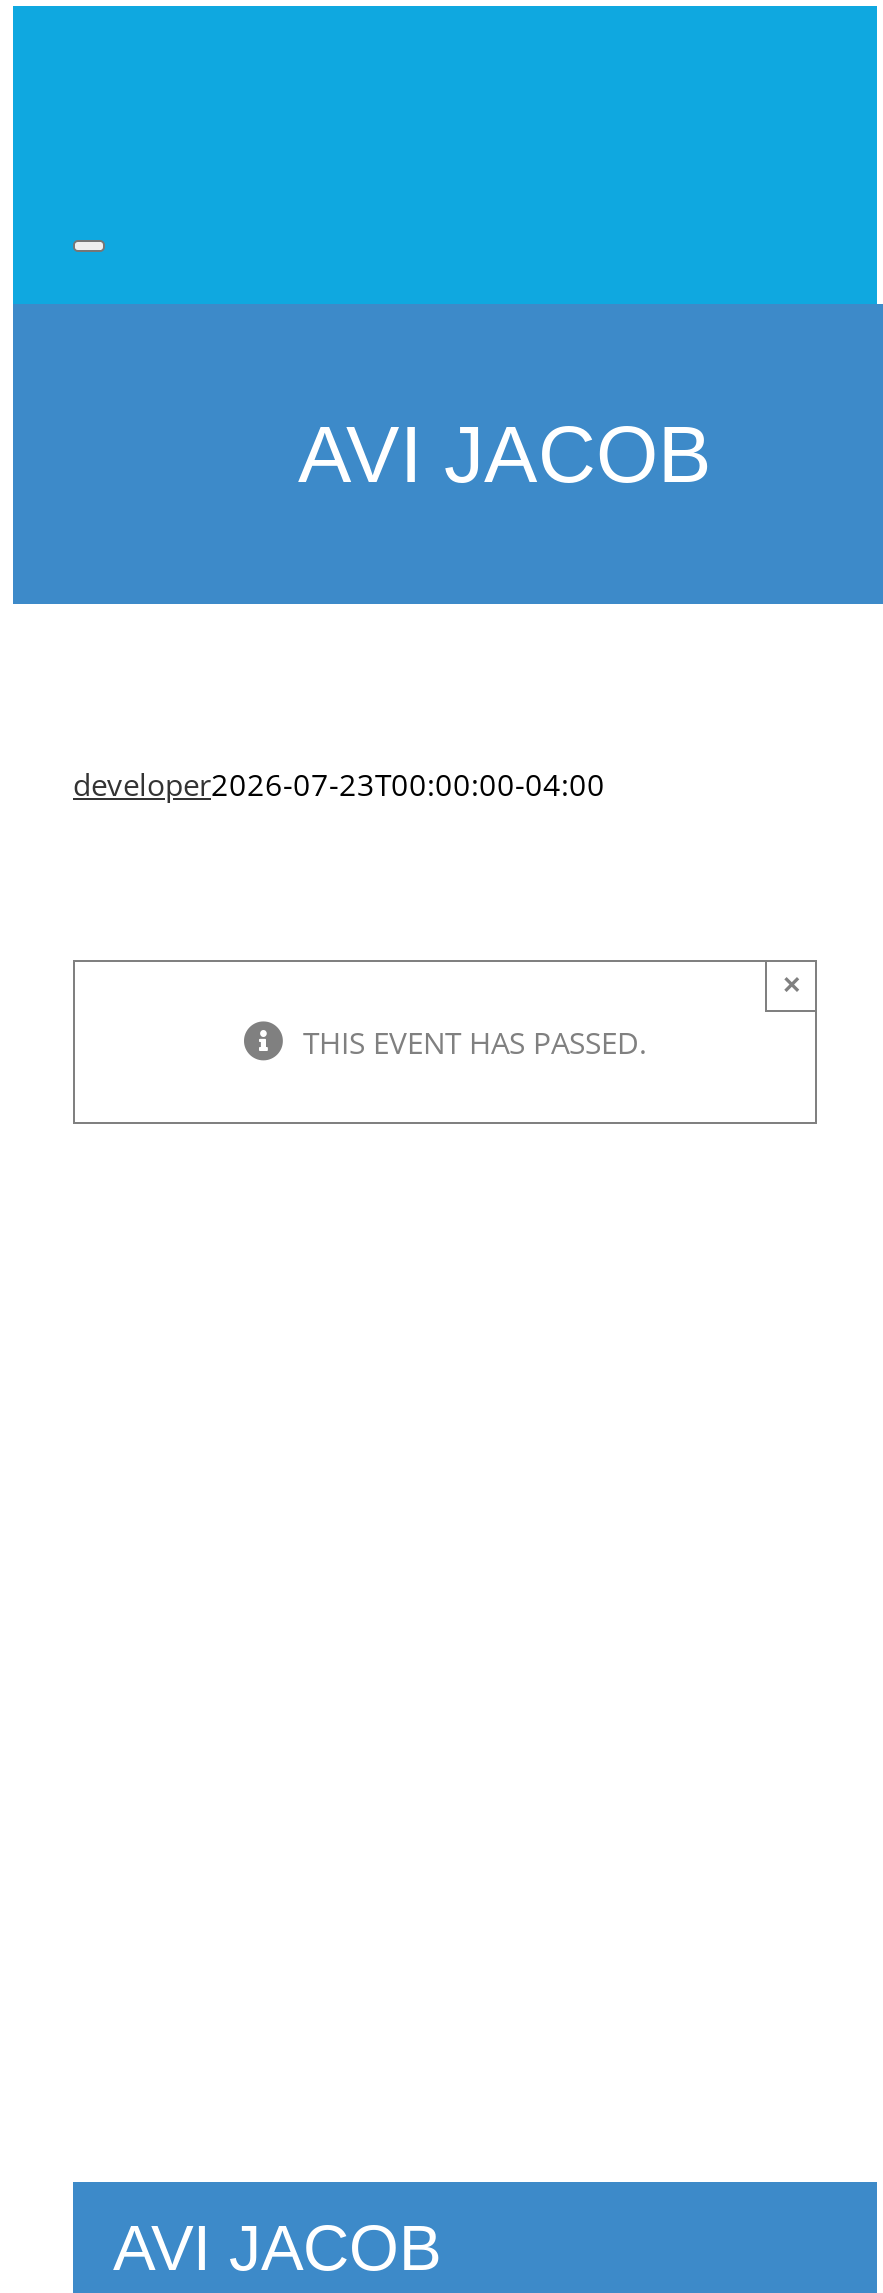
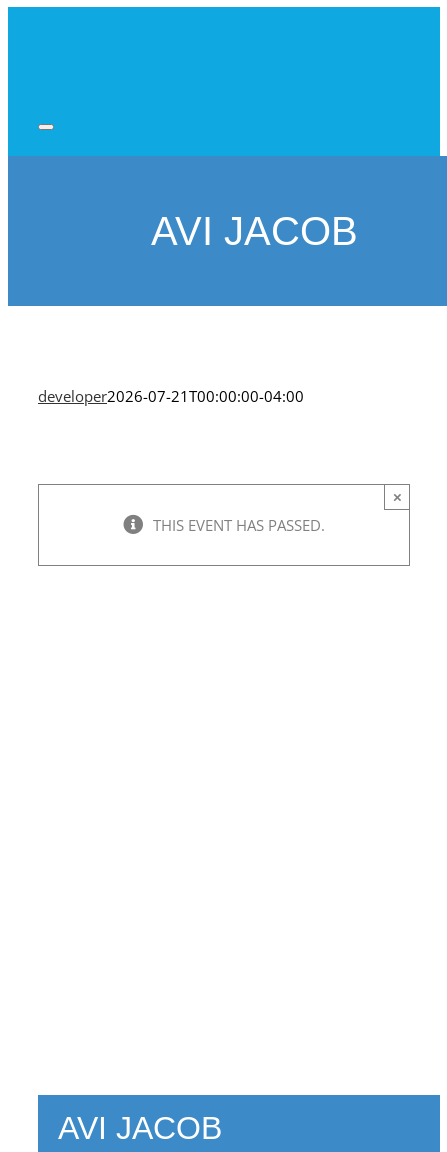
- developer2026-07-23T00:00:00-04:00
+ developer2026-07-21T00:00:00-04:00
